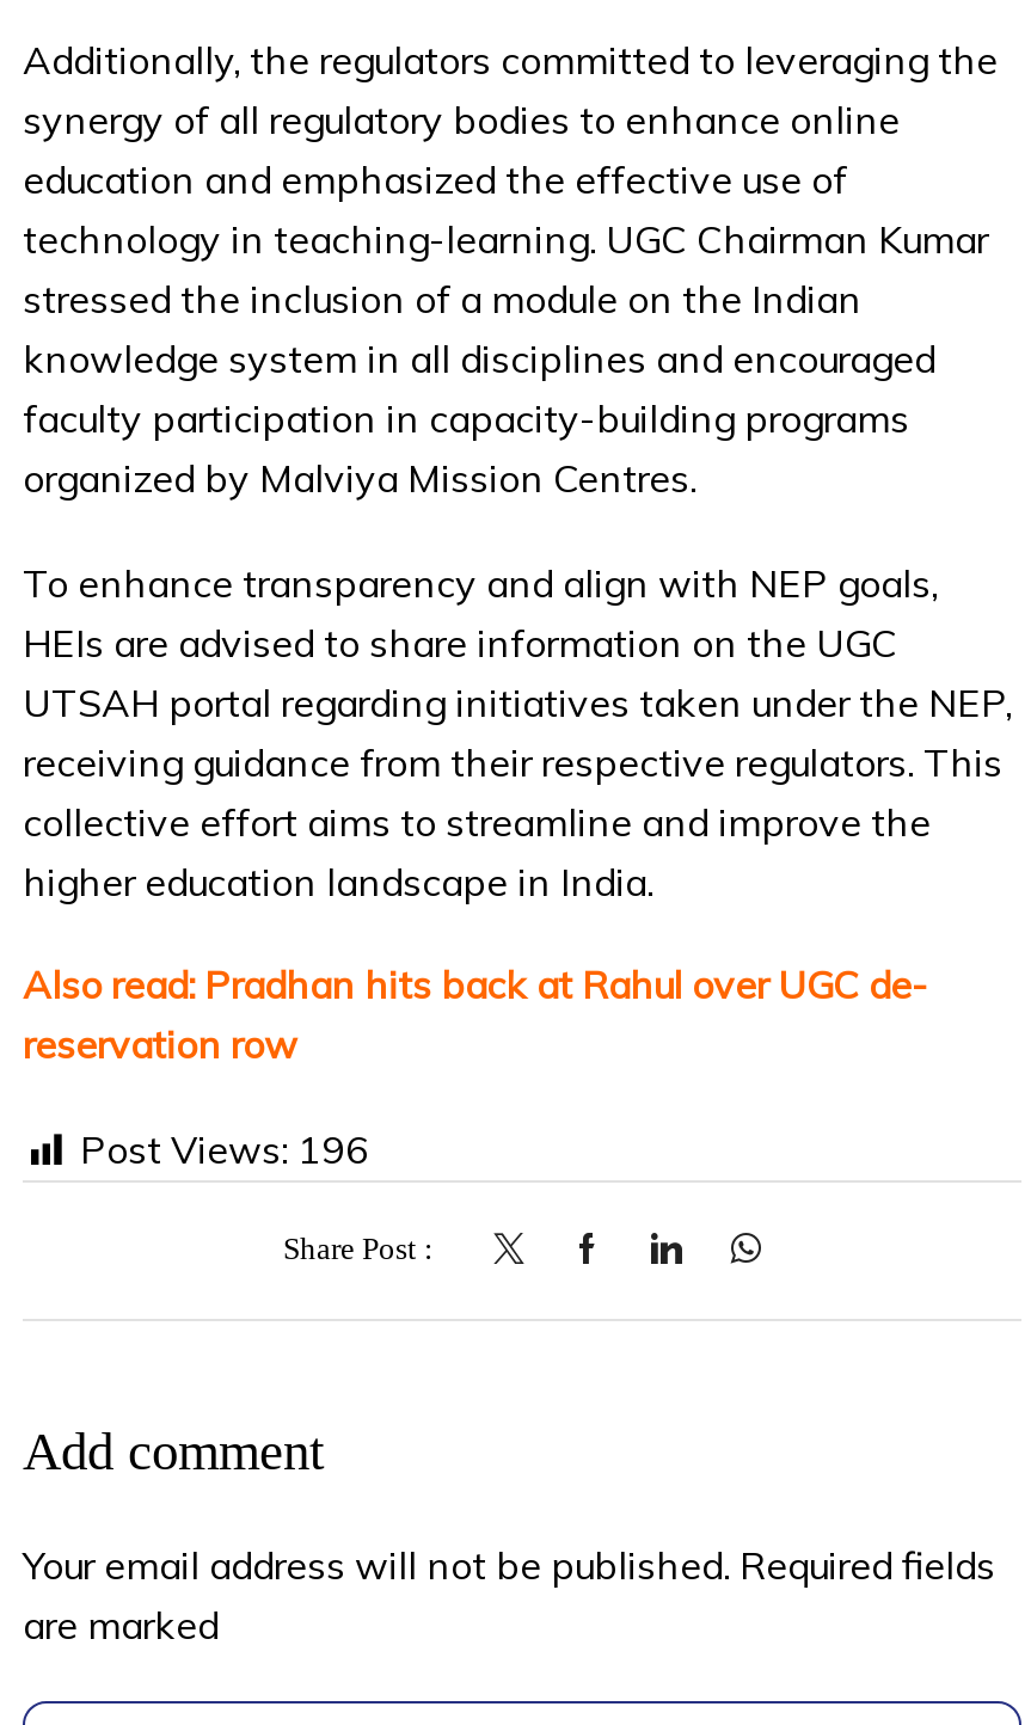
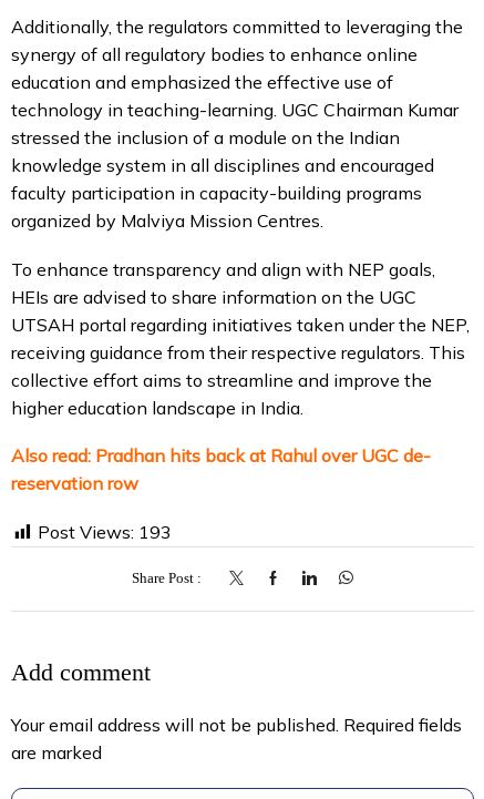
- Post Views: 196
+ Post Views: 193
